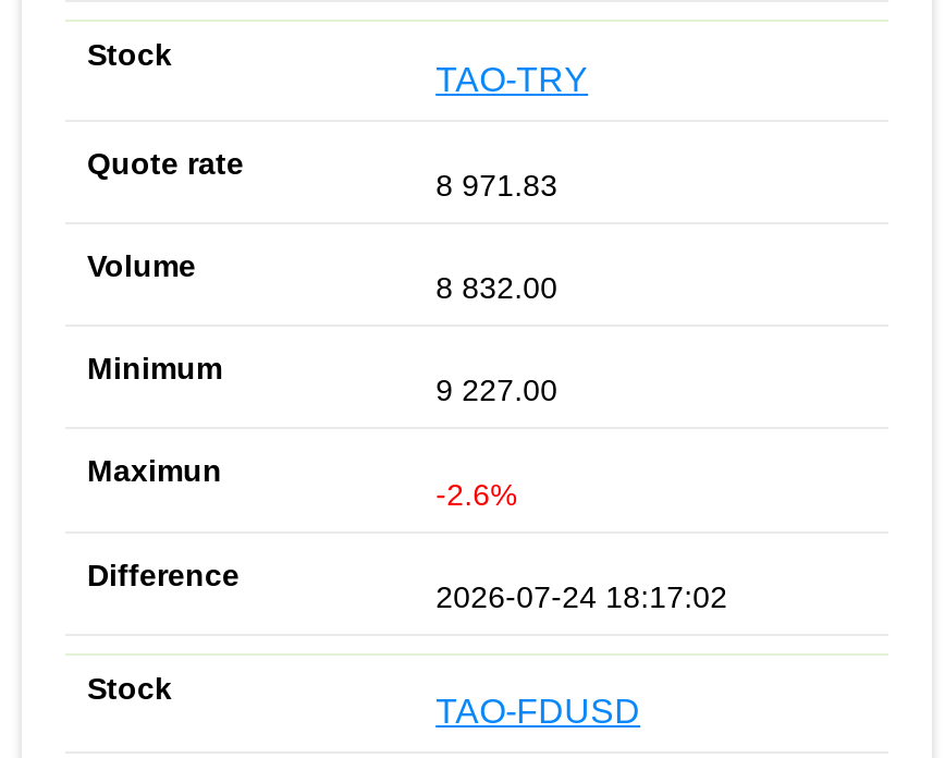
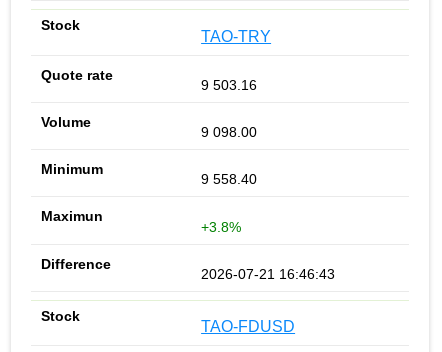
- 8 971.83
+ 9 503.16

- 8 832.00
+ 9 098.00

- 9 227.00
+ 9 558.40

- -2.6%
+ +3.8%

- 2026-07-24 18:17:02
+ 2026-07-21 16:46:43
